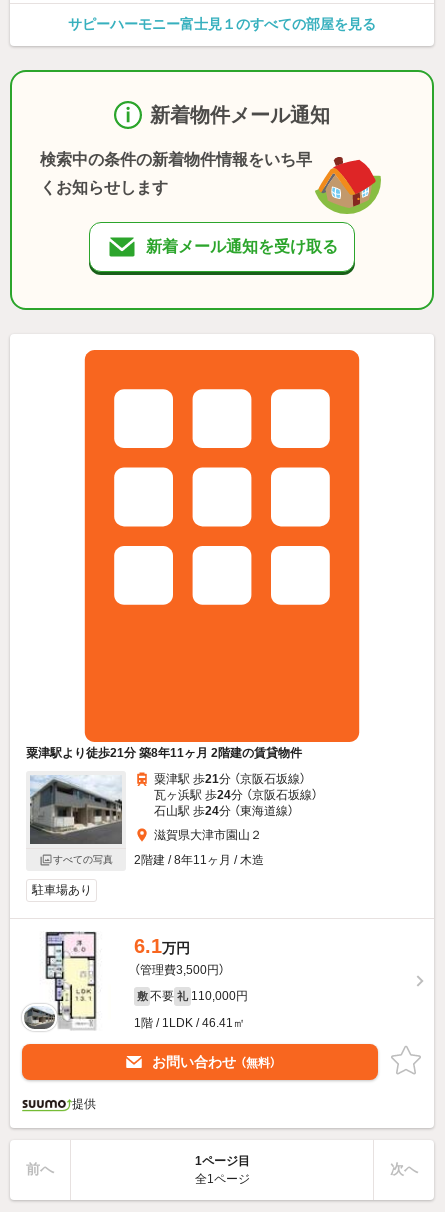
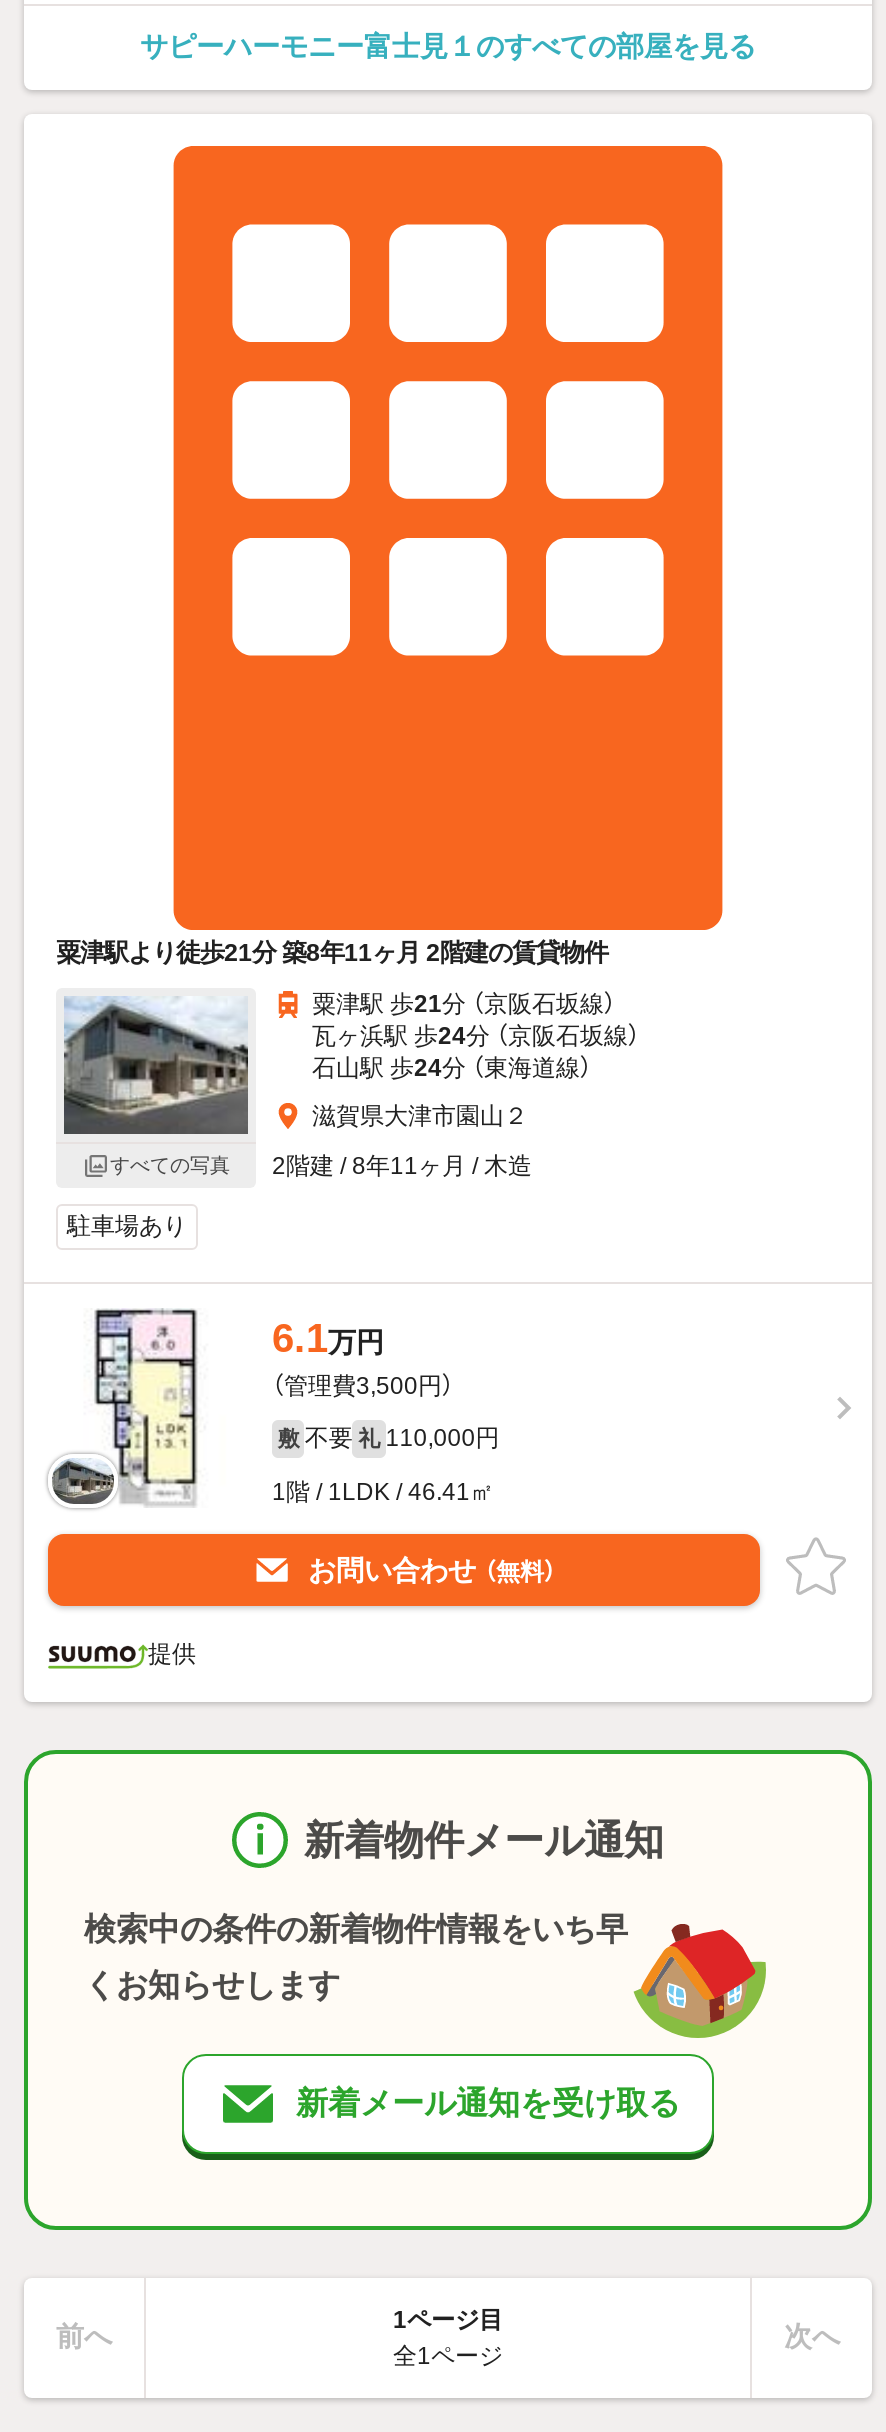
moved down: [image] | 新着物件メール通知 | 検索中の条件の新着物件情報をいち早 | くお知らせします | 新着メール通知を受け取る

moved up: [image] | 粟津駅より徒歩21分 築8年11ヶ月 2階建の賃貸物件 | すべての写真 | ... | お問い合わせ（無料） | 提供
